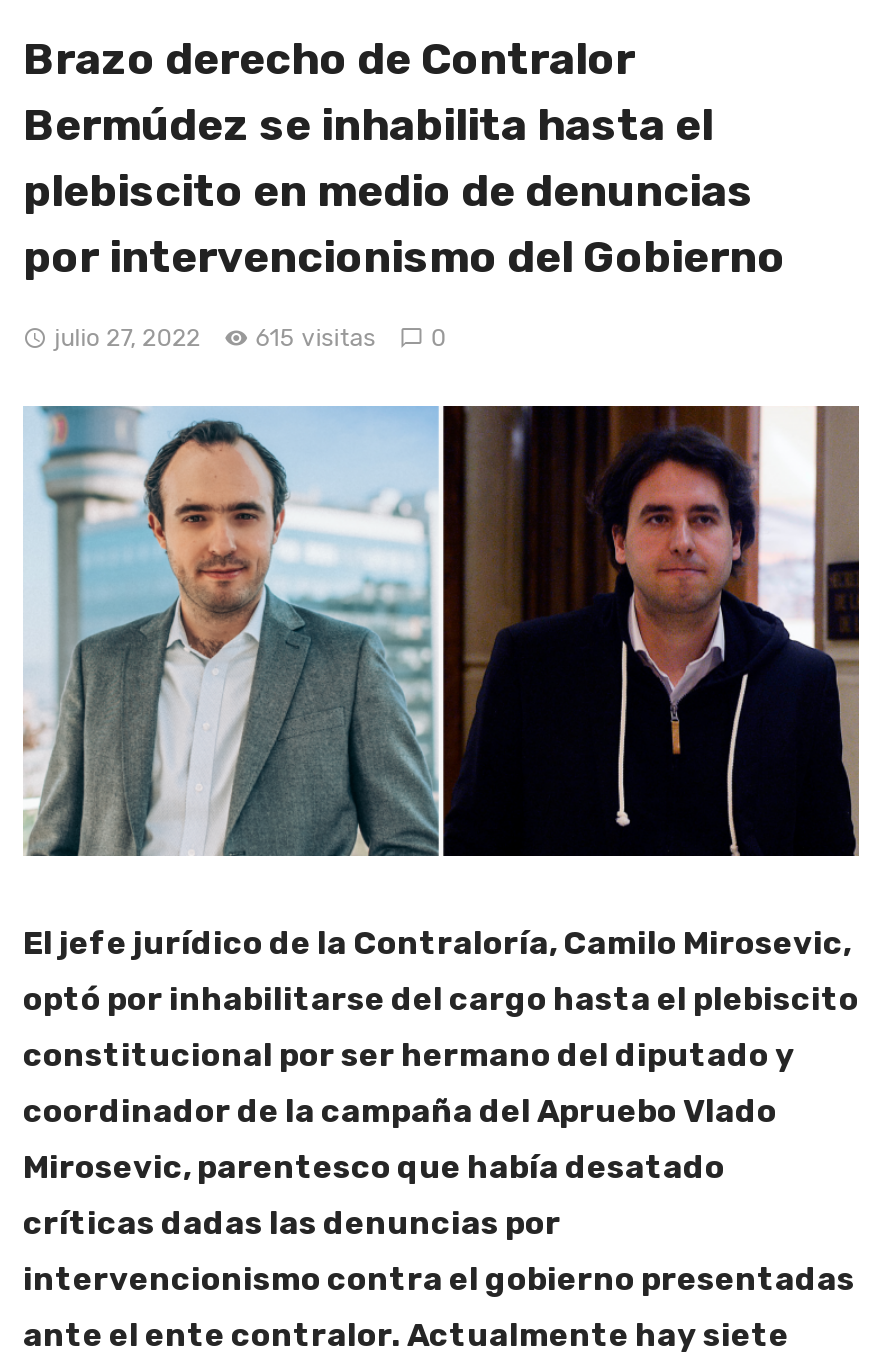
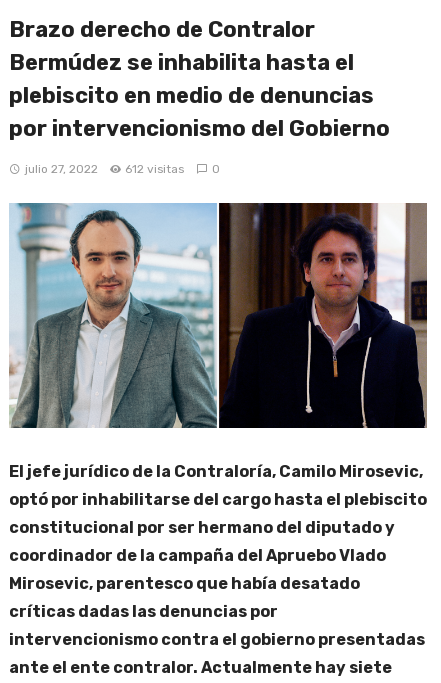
- julio 27, 2022 615 visitas 0
+ julio 27, 2022 612 visitas 0
